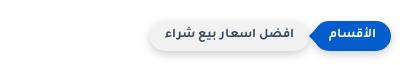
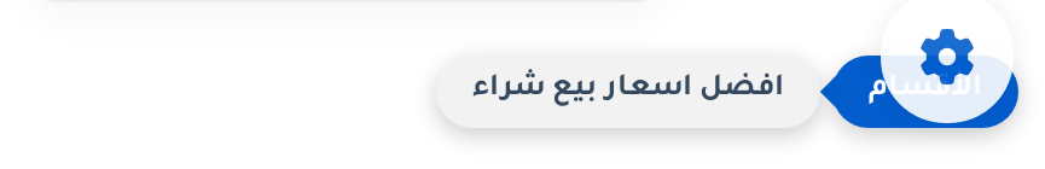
- [image]
+ [image]
